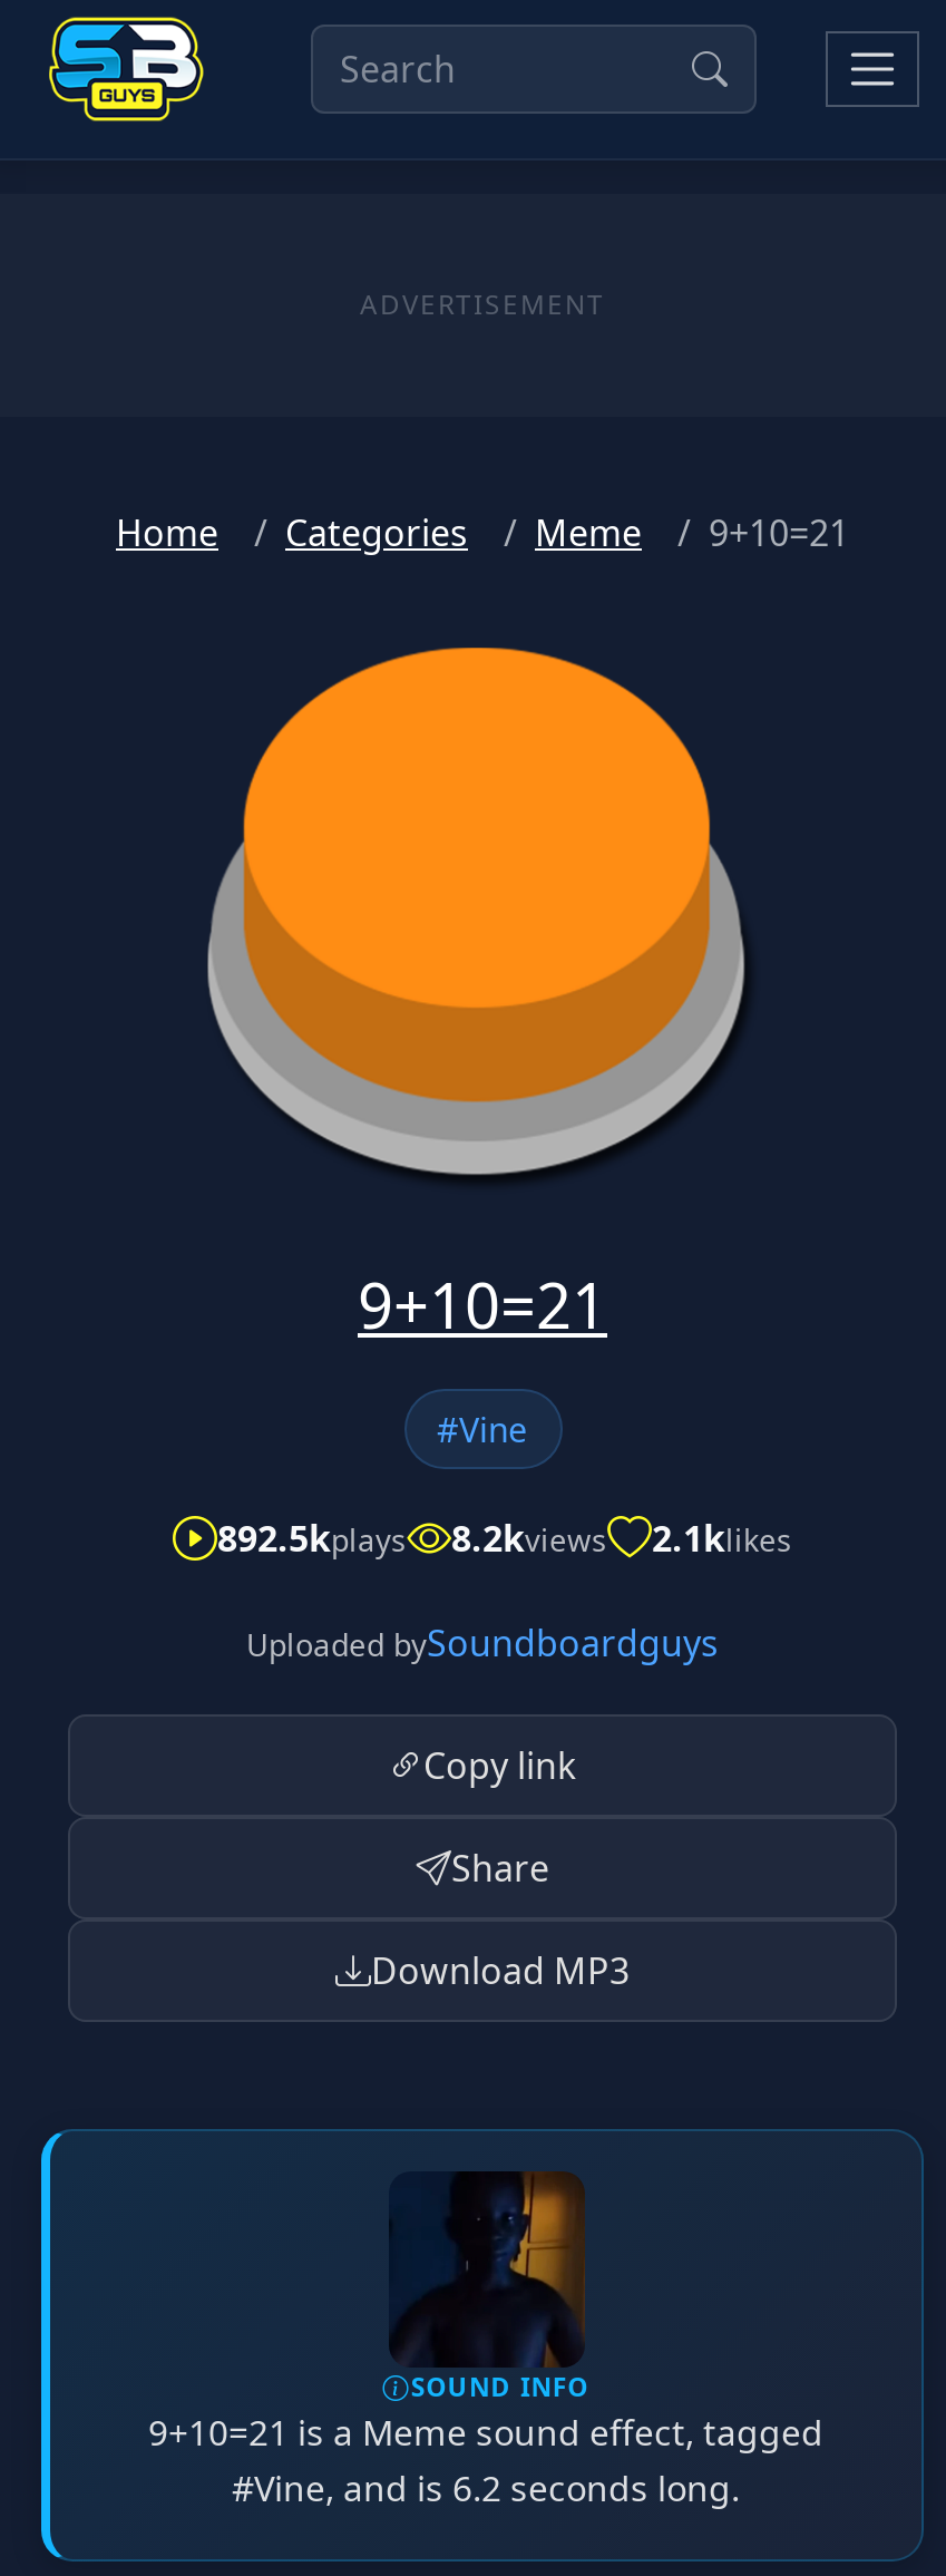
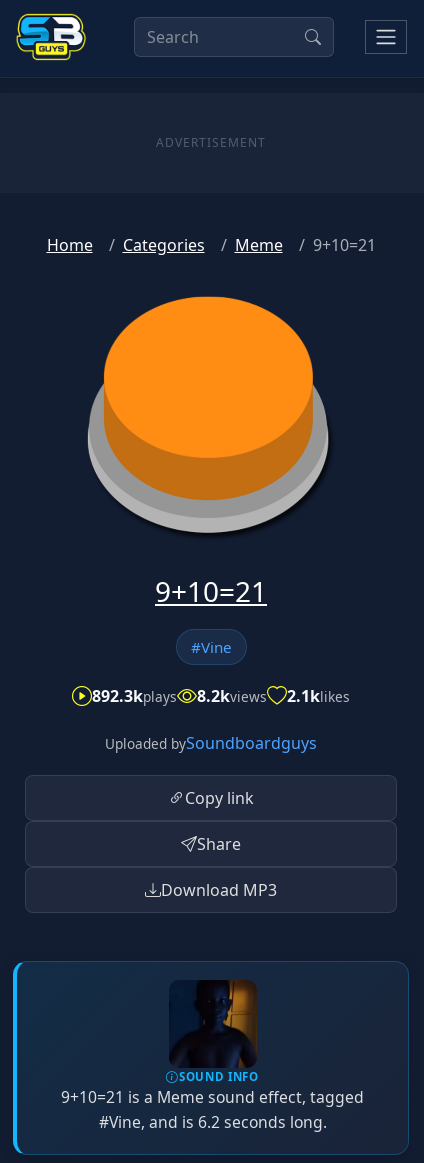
- 892.5kplays 8.2kviews 2.1klikes
+ 892.3kplays 8.2kviews 2.1klikes
